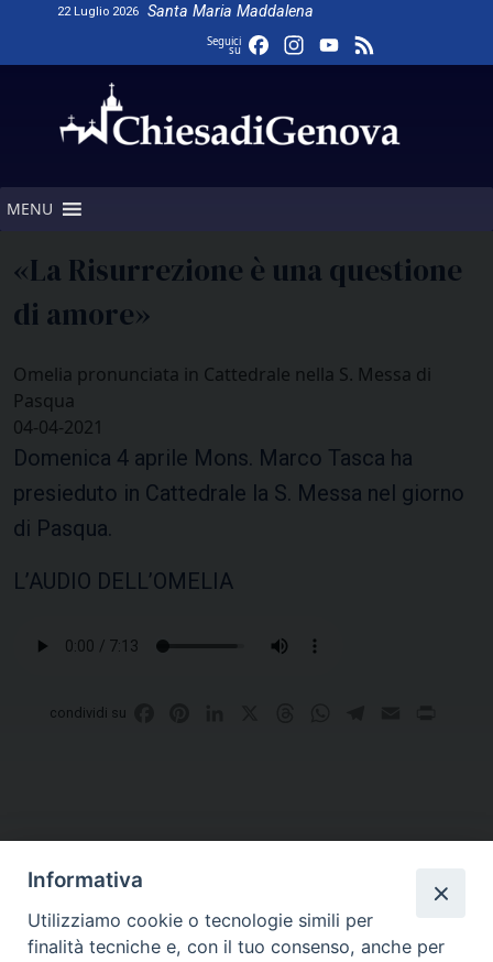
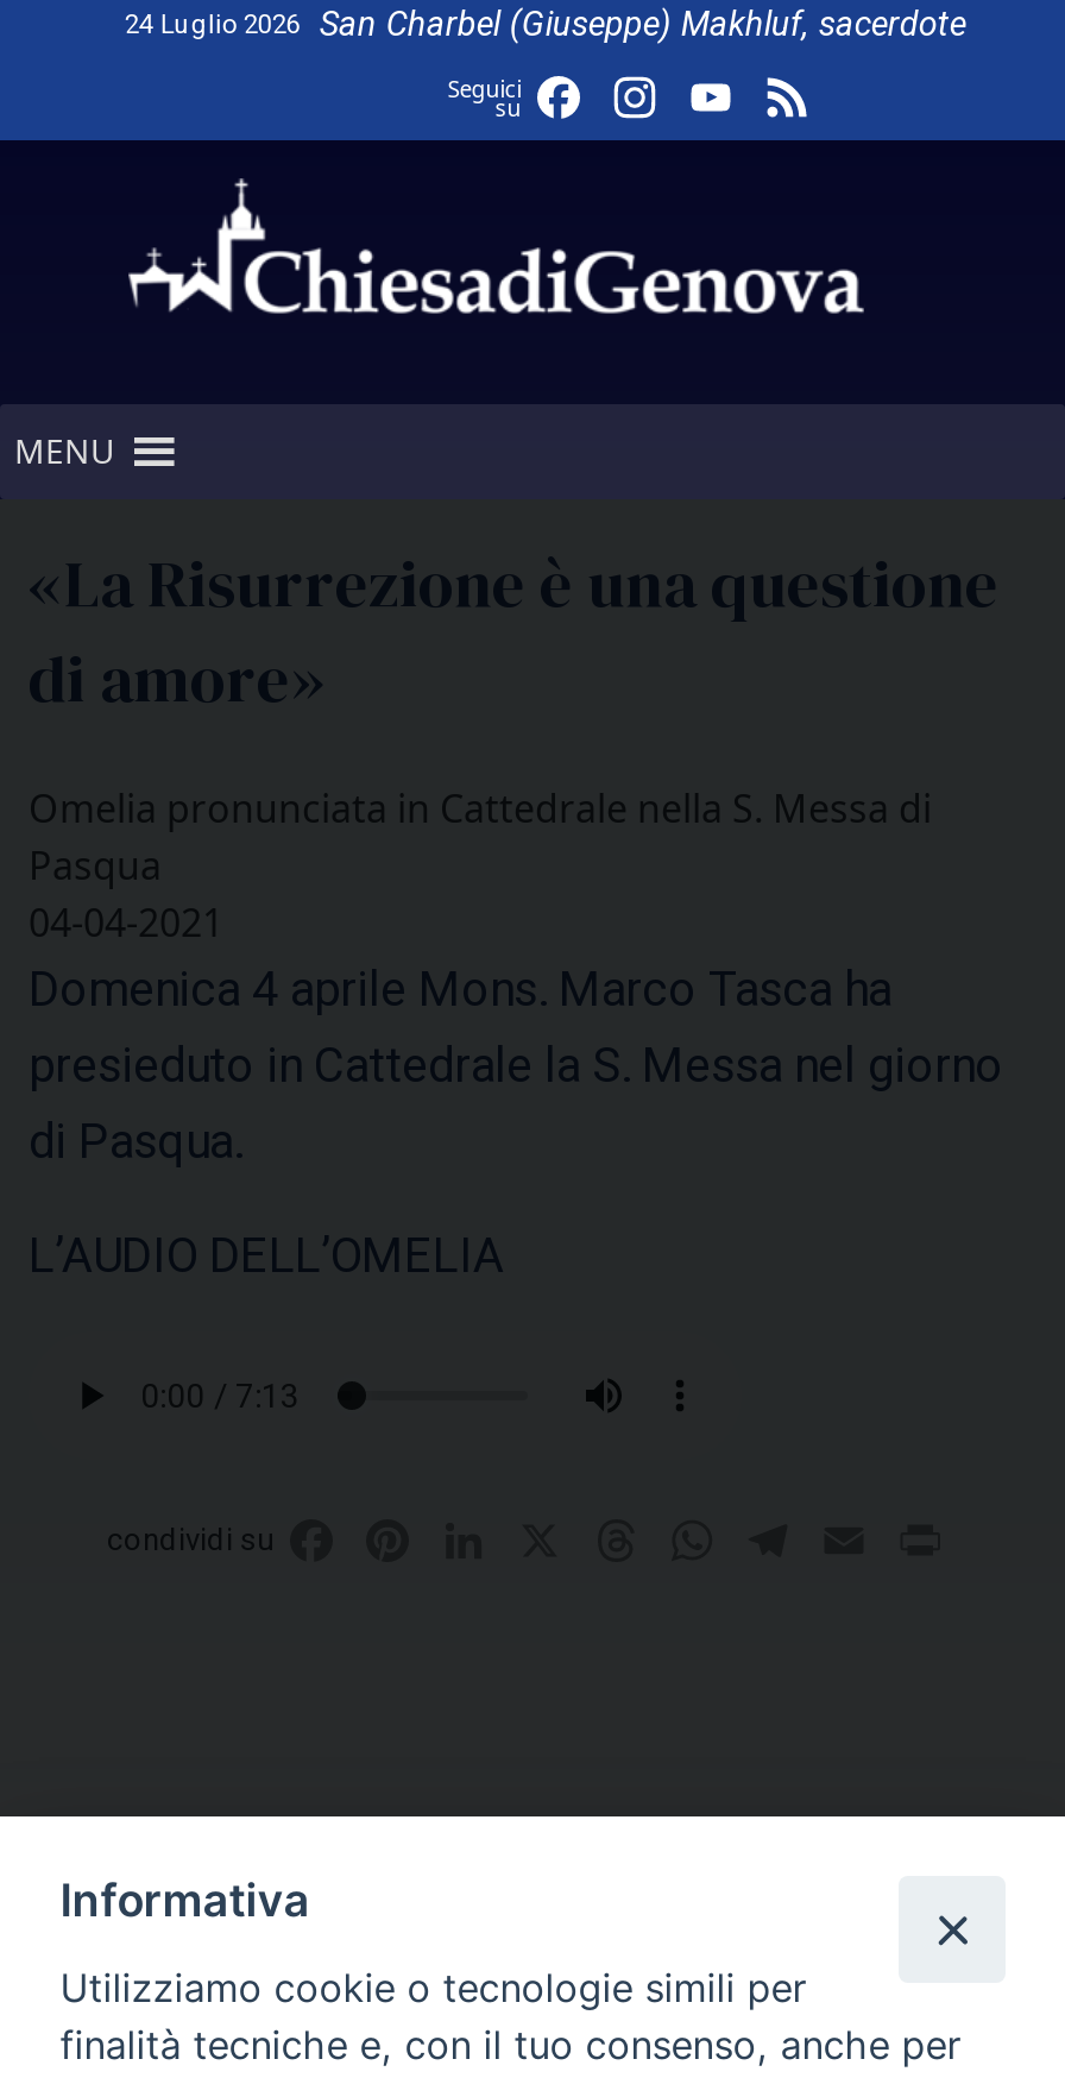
- 22 Luglio 2026
- Santa Maria Maddalena
+ 24 Luglio 2026
+ San Charbel (Giuseppe) Makhluf, sacerdote
